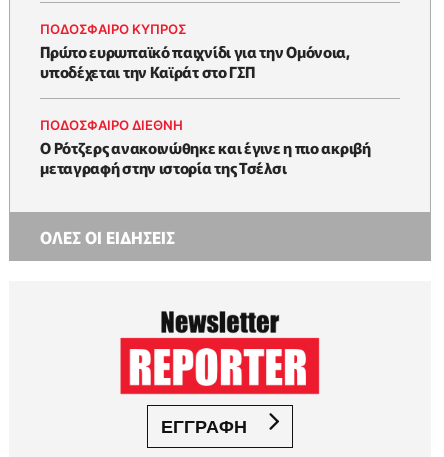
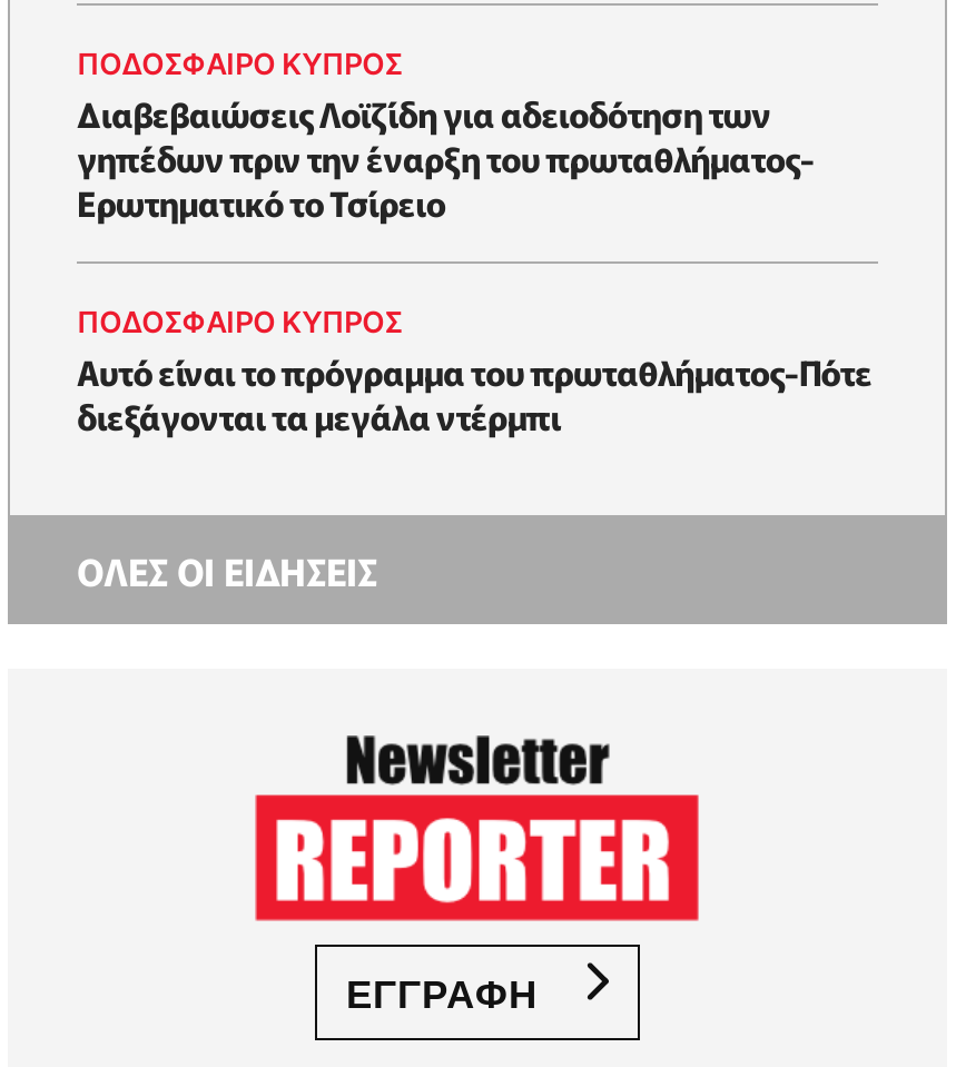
- Πρώτο ευρωπαϊκό παιχνίδι για την Ομόνοια,
- υποδέχεται την Καϊράτ στο ΓΣΠ
+ Διαβεβαιώσεις Λοϊζίδη για αδειοδότηση των
+ γηπέδων πριν την έναρξη του πρωταθλήματος-
+ Ερωτηματικό το Τσίρειο

- ΠΟΔΟΣΦΑΙΡΟ ΔΙΕΘΝΗ
- Ο Ρότζερς ανακοινώθηκε και έγινε η πιο ακριβή
- μεταγραφή στην ιστορία της Τσέλσι
+ ΠΟΔΟΣΦΑΙΡΟ ΚΥΠΡΟΣ
+ Αυτό είναι το πρόγραμμα του πρωταθλήματος-Πότε
+ διεξάγονται τα μεγάλα ντέρμπι
